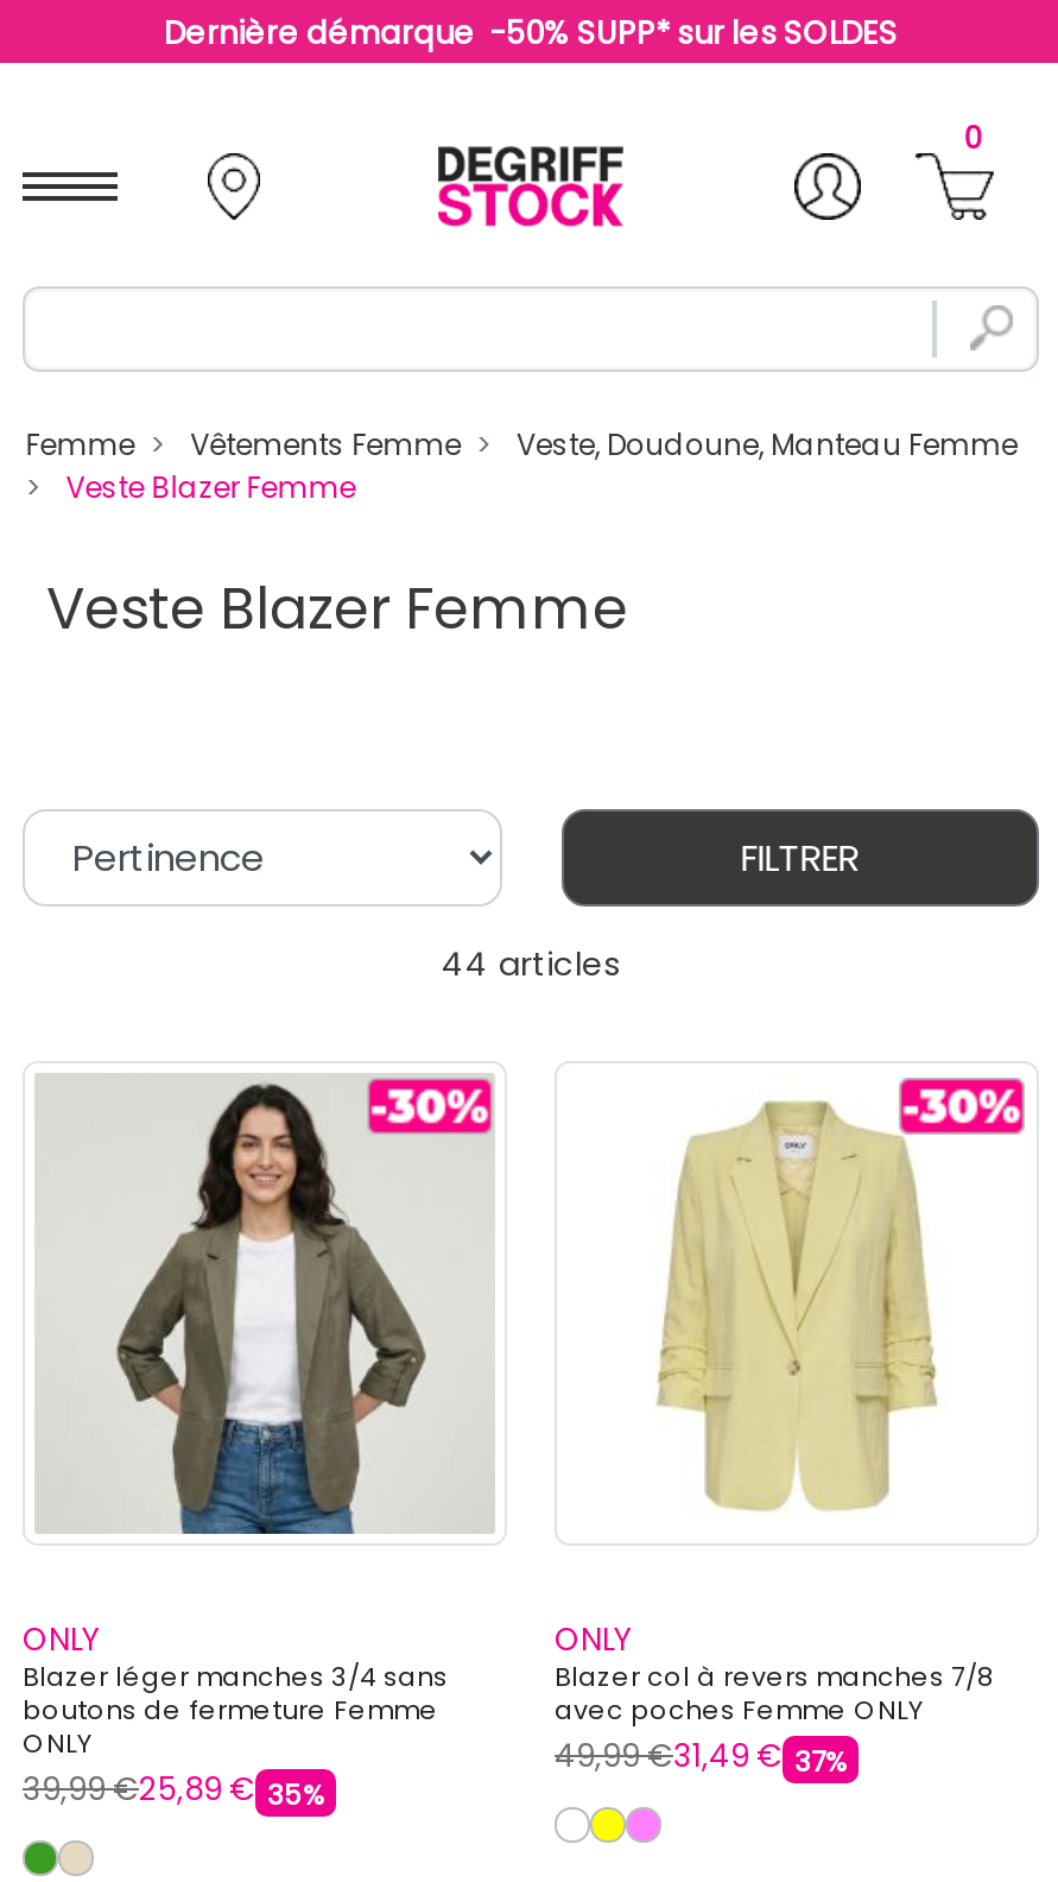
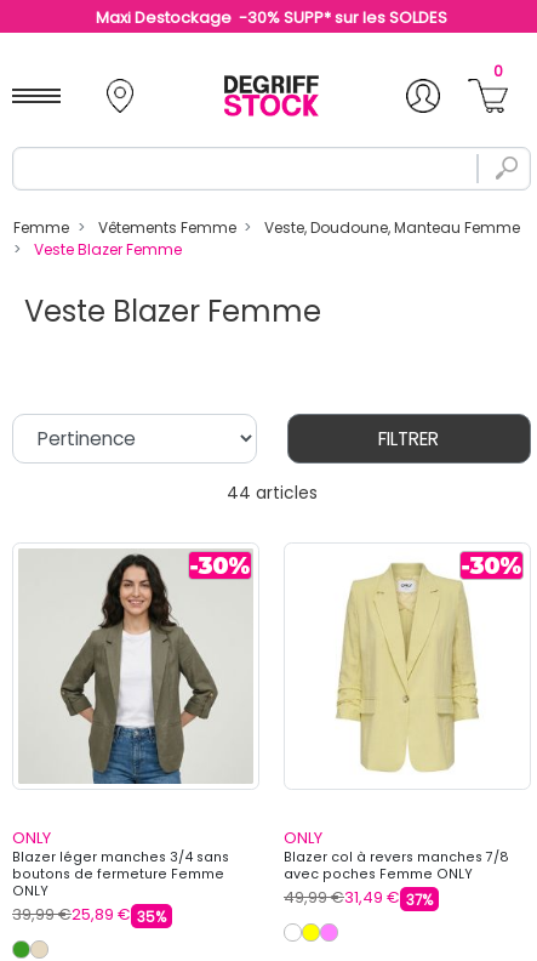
- Dernière démarque -50% SUPP* sur les SOLDES
+ Maxi Destockage -30% SUPP* sur les SOLDES
